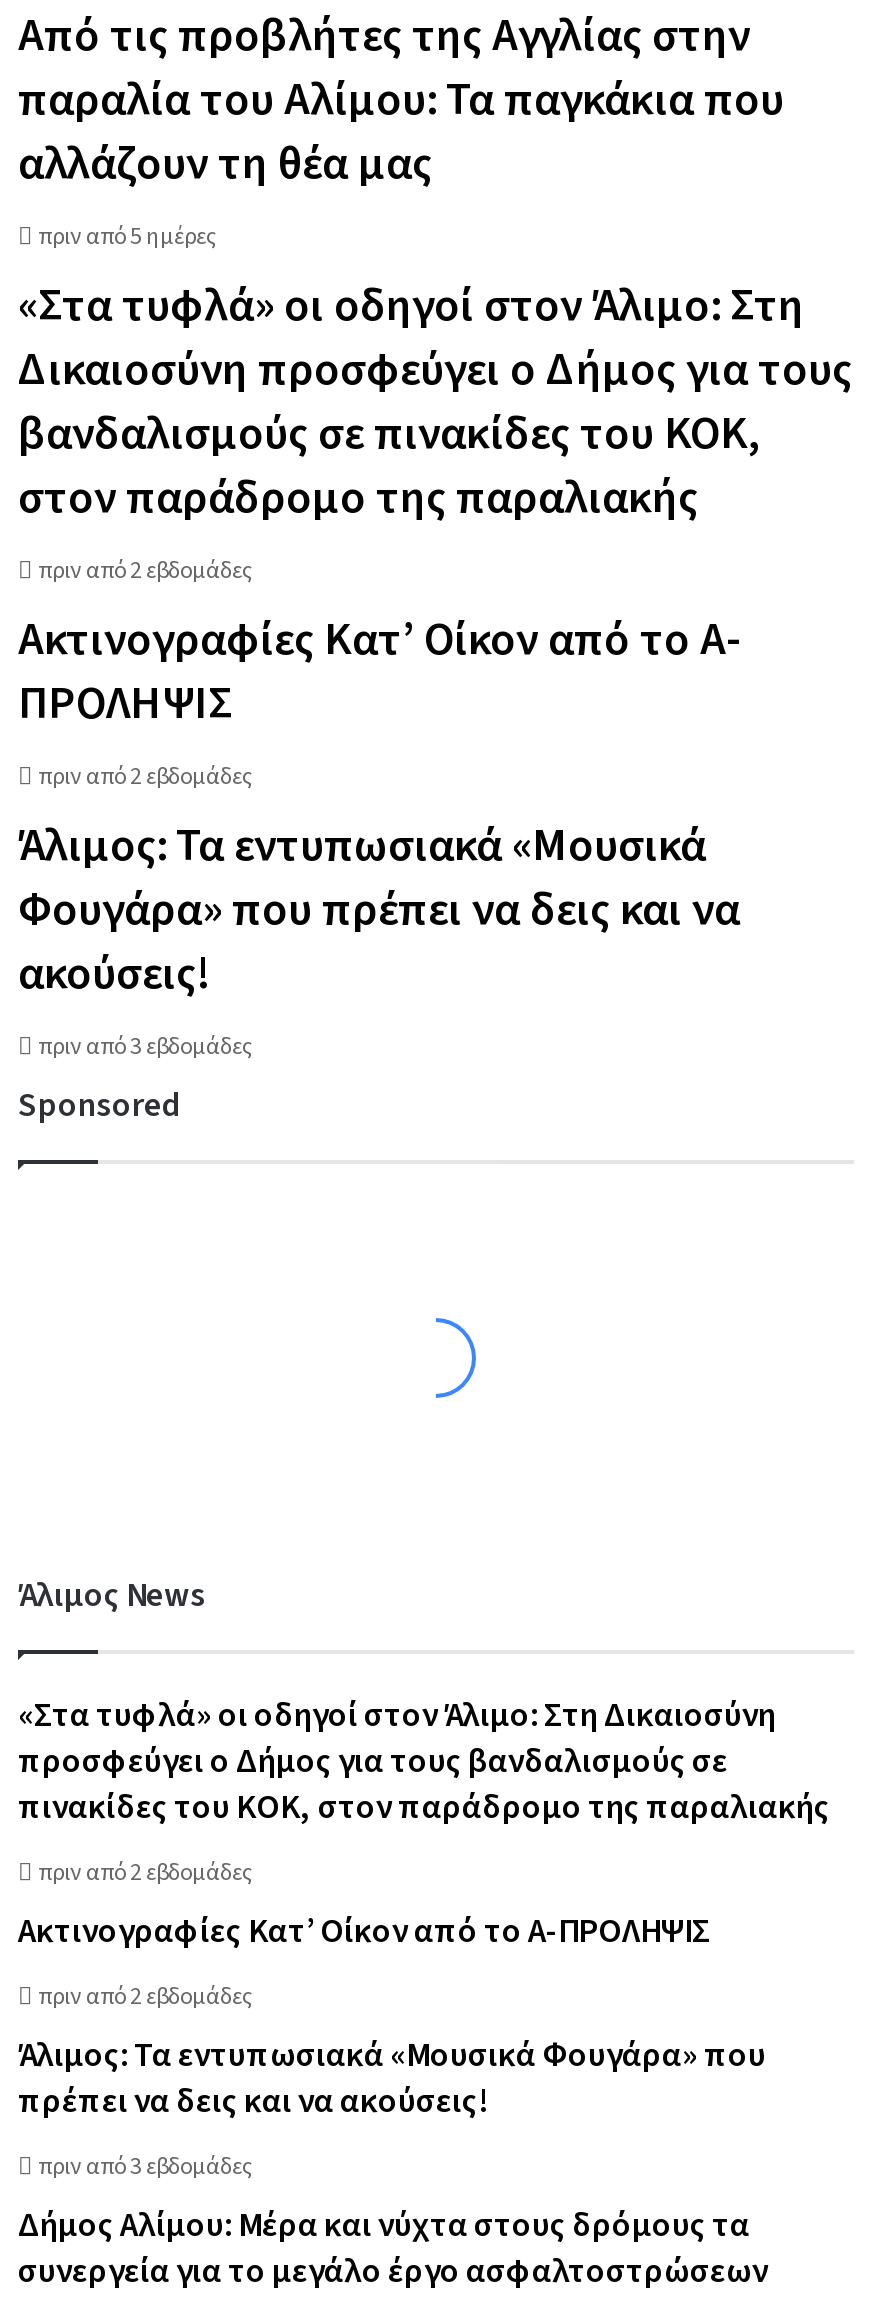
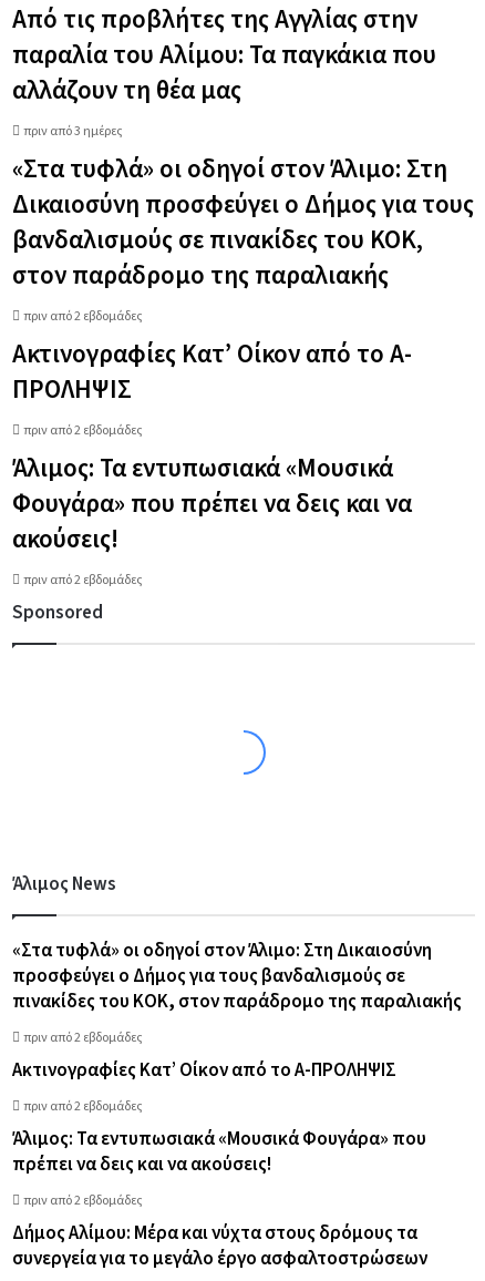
- πριν από 5 ημέρες
+ πριν από 3 ημέρες

- πριν από 3 εβδομάδες
+ πριν από 2 εβδομάδες

- πριν από 3 εβδομάδες
+ πριν από 2 εβδομάδες
